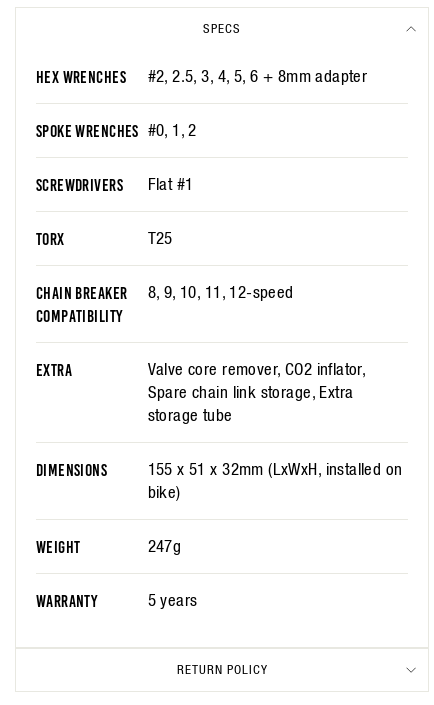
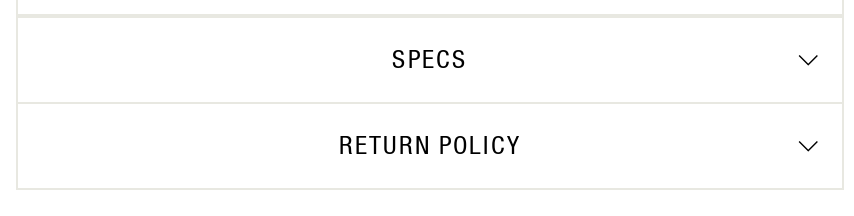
- HEX WRENCHES
- #2, 2.5, 3, 4, 5, 6 + 8mm adapter
- SPOKE WRENCHES #0, 1, 2
- SCREWDRIVERS
- Flat #1
- TORX
- T25
- CHAIN BREAKER
- COMPATIBILITY

- 8, 9, 10, 11, 12-speed

- EXTRA
- Valve core remover, CO2 inflator,
- Spare chain link storage, Extra
- storage tube
- DIMENSIONS
- 155 x 51 x 32mm (LxWxH, installed on
- bike)
- WEIGHT
- 247g
- WARRANTY
- 5 years
